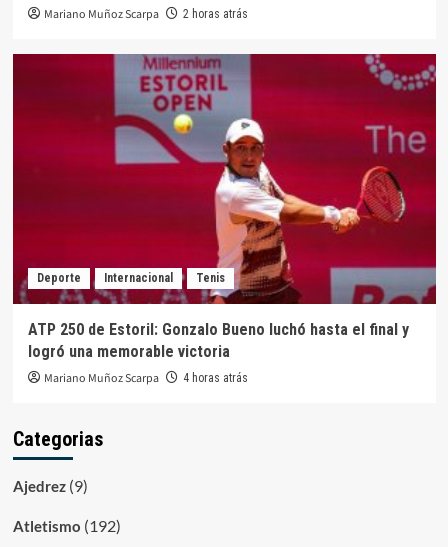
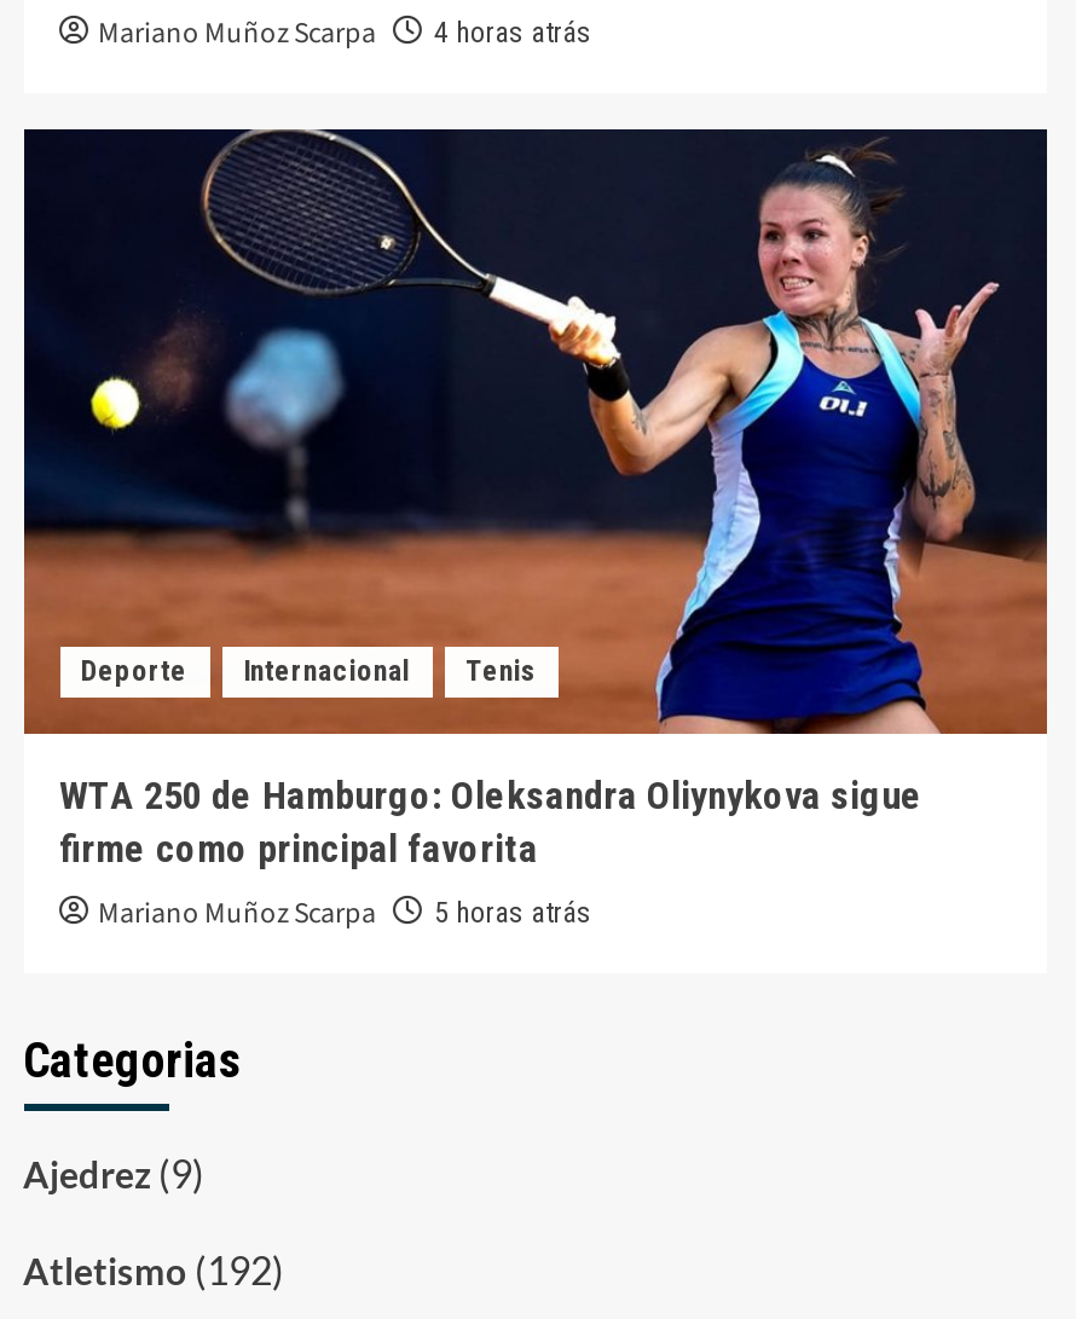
- Mariano Muñoz Scarpa 2 horas atrás
+ Mariano Muñoz Scarpa 4 horas atrás

- [image]
- ATP 250 de Estoril: Gonzalo Bueno luchó hasta el final y
- logró una memorable victoria
+ [image]
+ WTA 250 de Hamburgo: Oleksandra Oliynykova sigue
+ firme como principal favorita

- Mariano Muñoz Scarpa 4 horas atrás
+ Mariano Muñoz Scarpa 5 horas atrás
